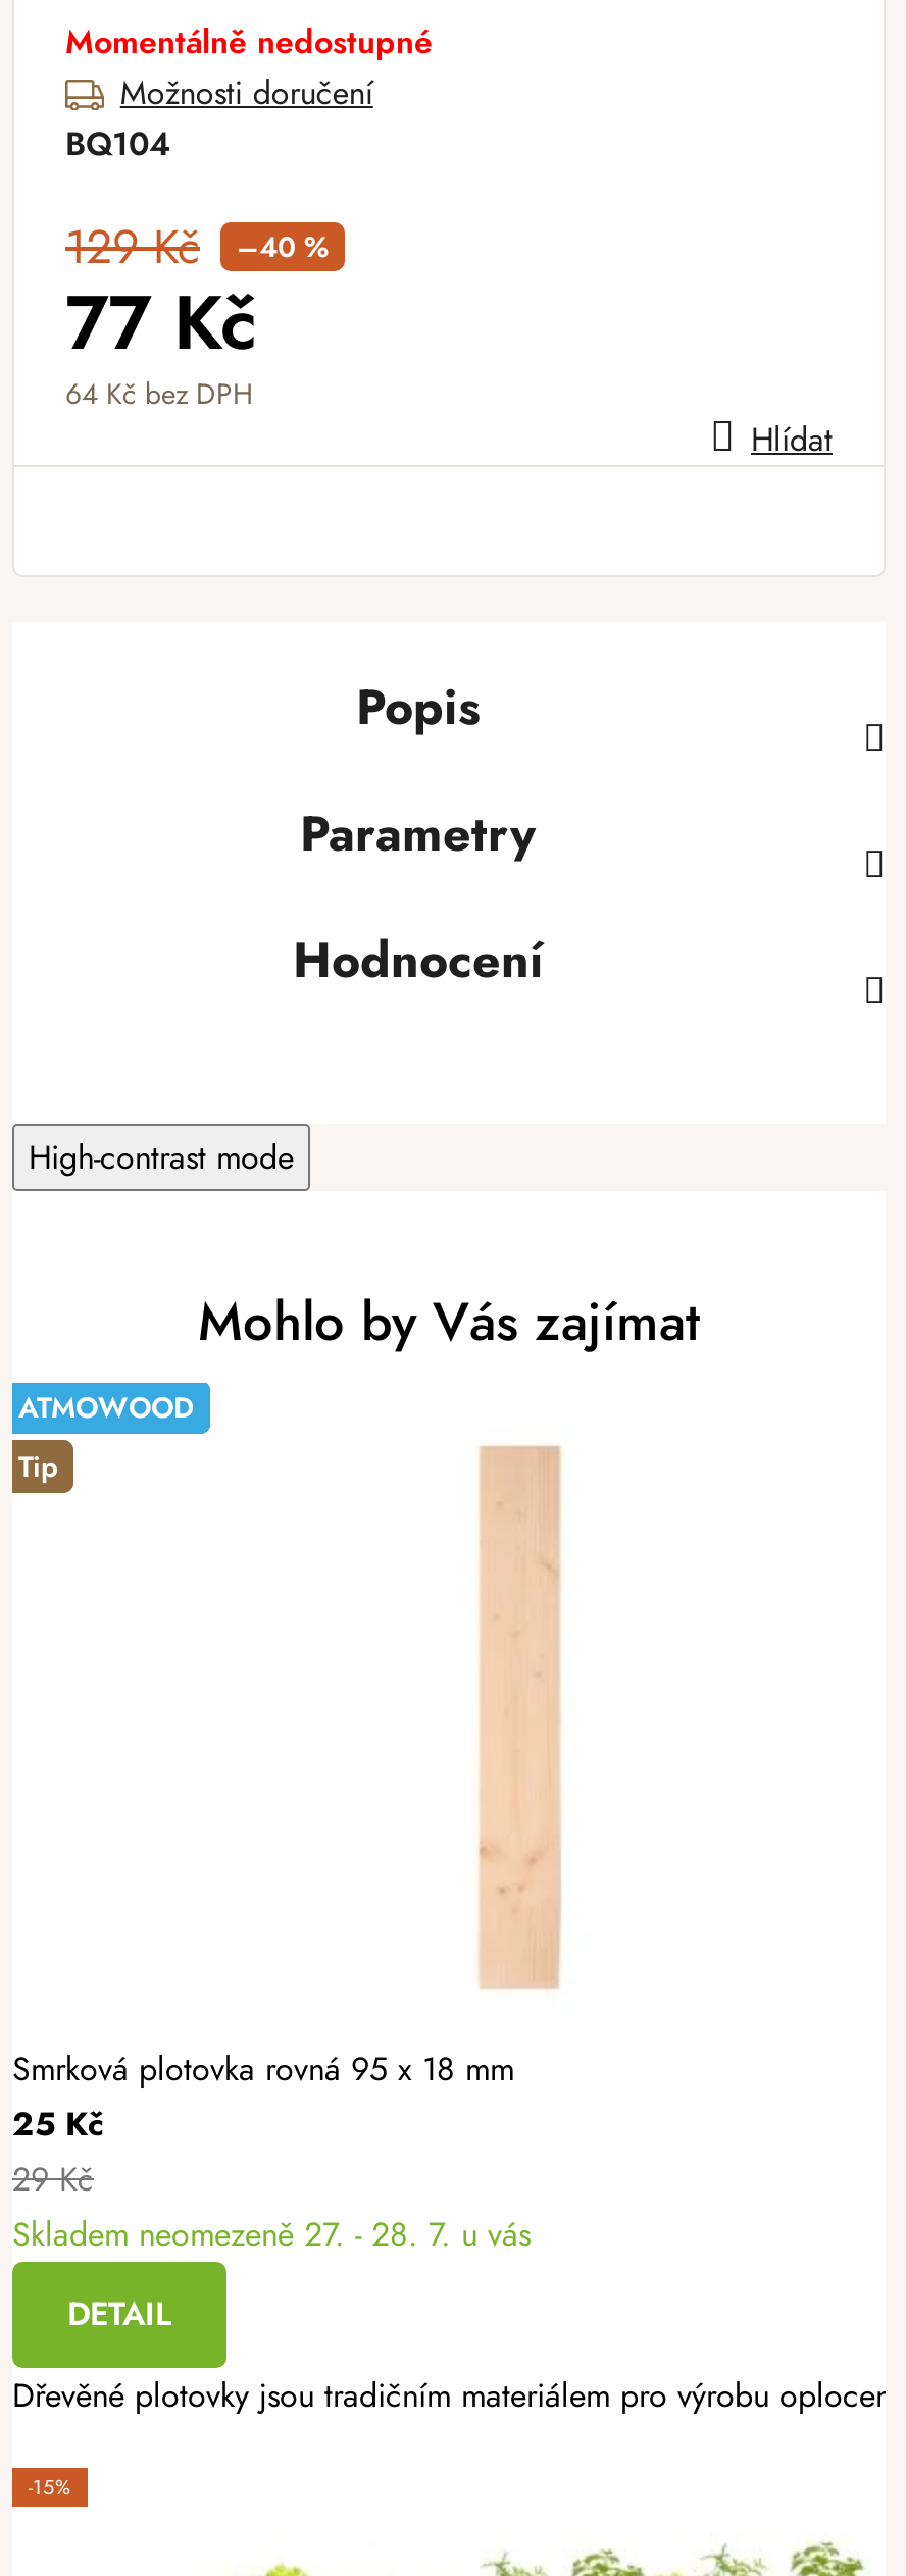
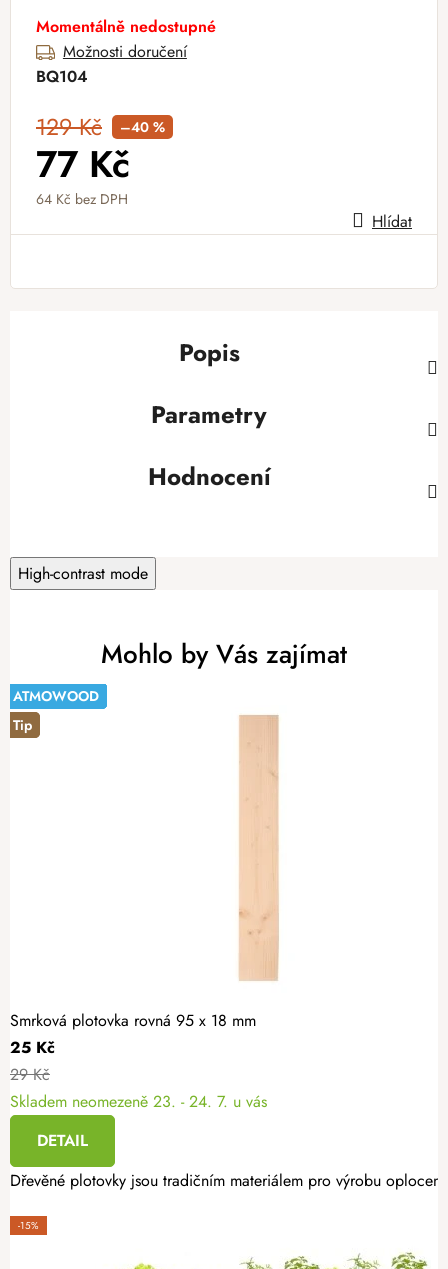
- Skladem neomezeně 27. - 28. 7. u vás
+ Skladem neomezeně 23. - 24. 7. u vás
